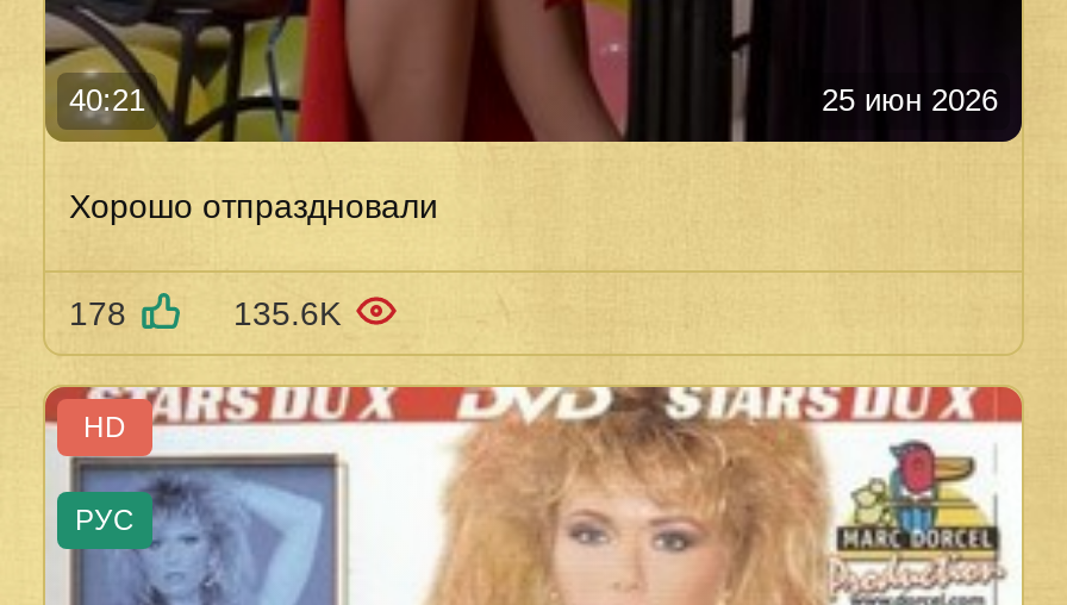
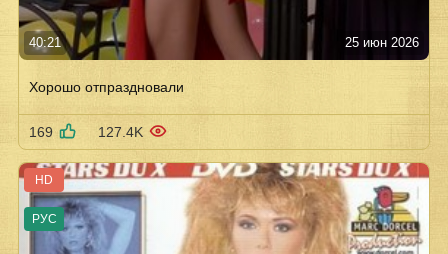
- 178
- 135.6K
+ 169
+ 127.4K
